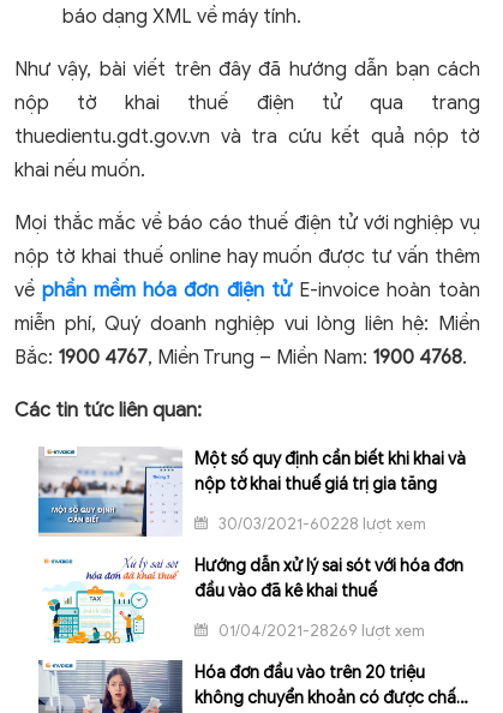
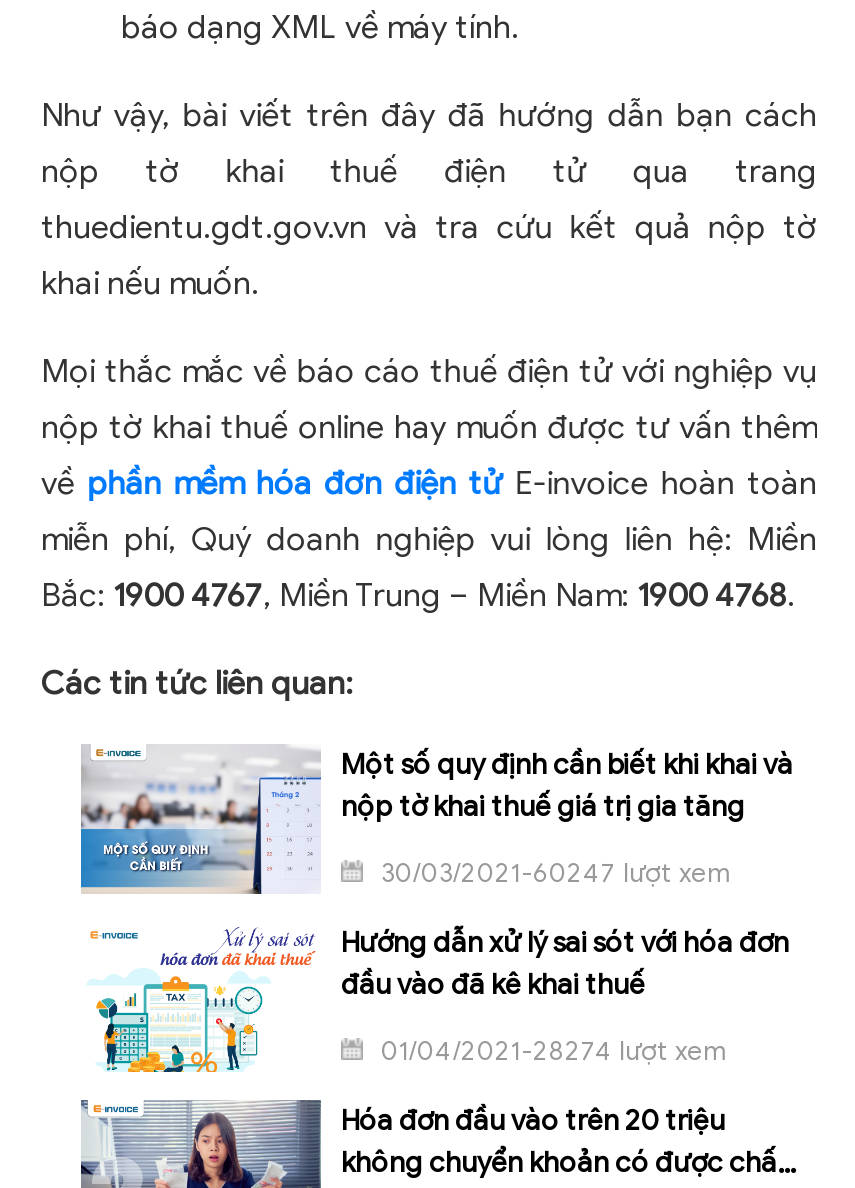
- 30/03/2021-60228 lượt xem
+ 30/03/2021-60247 lượt xem

- 01/04/2021-28269 lượt xem
+ 01/04/2021-28274 lượt xem
